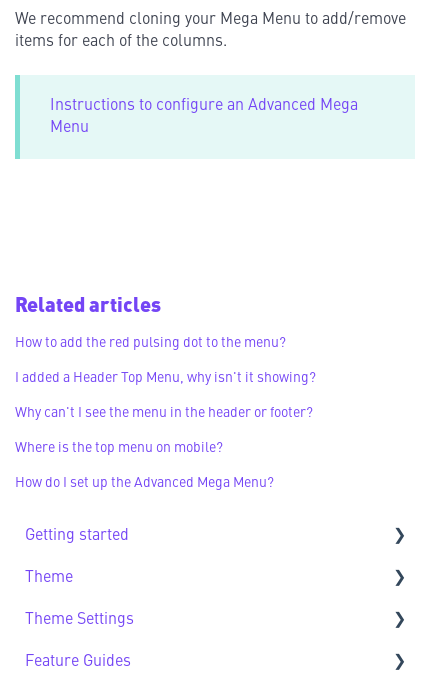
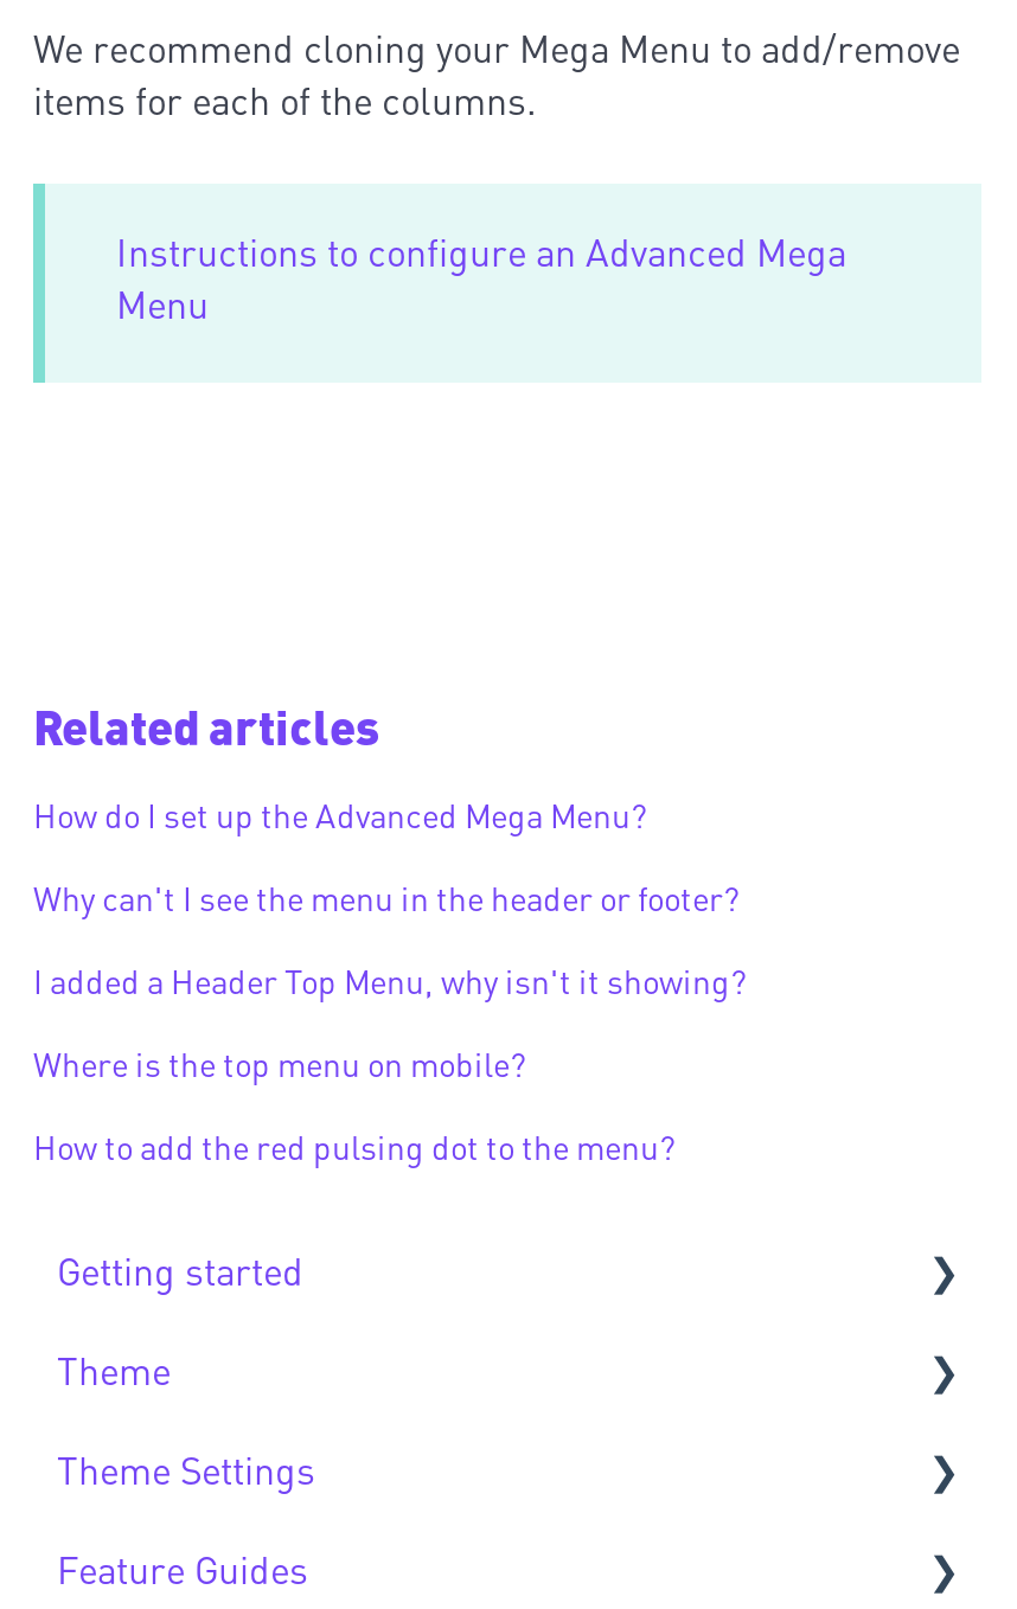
moved down: How to add the red pulsing dot to the menu?

moved up: I added a Header Top Menu, why isn't it showing? | Why can't I see the menu in the header or footer? | Where is the top menu on mobile? | How do I set up the Advanced Mega Menu?
